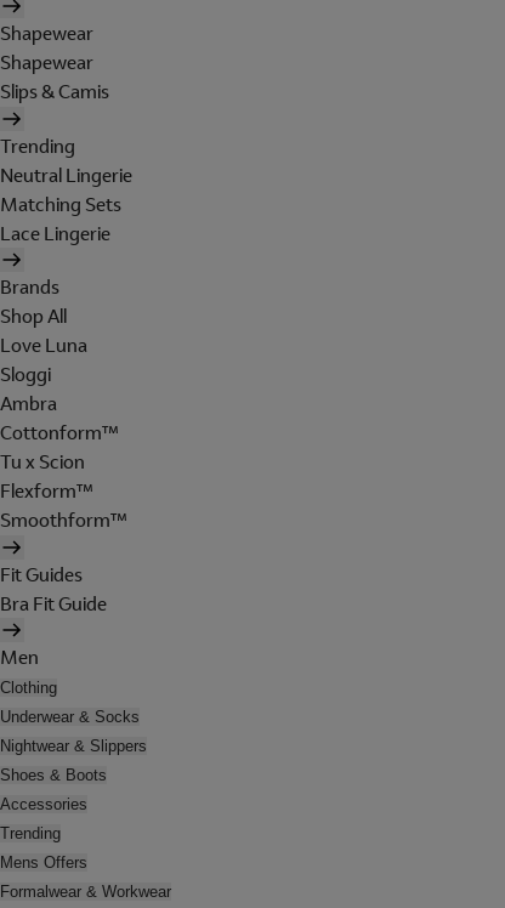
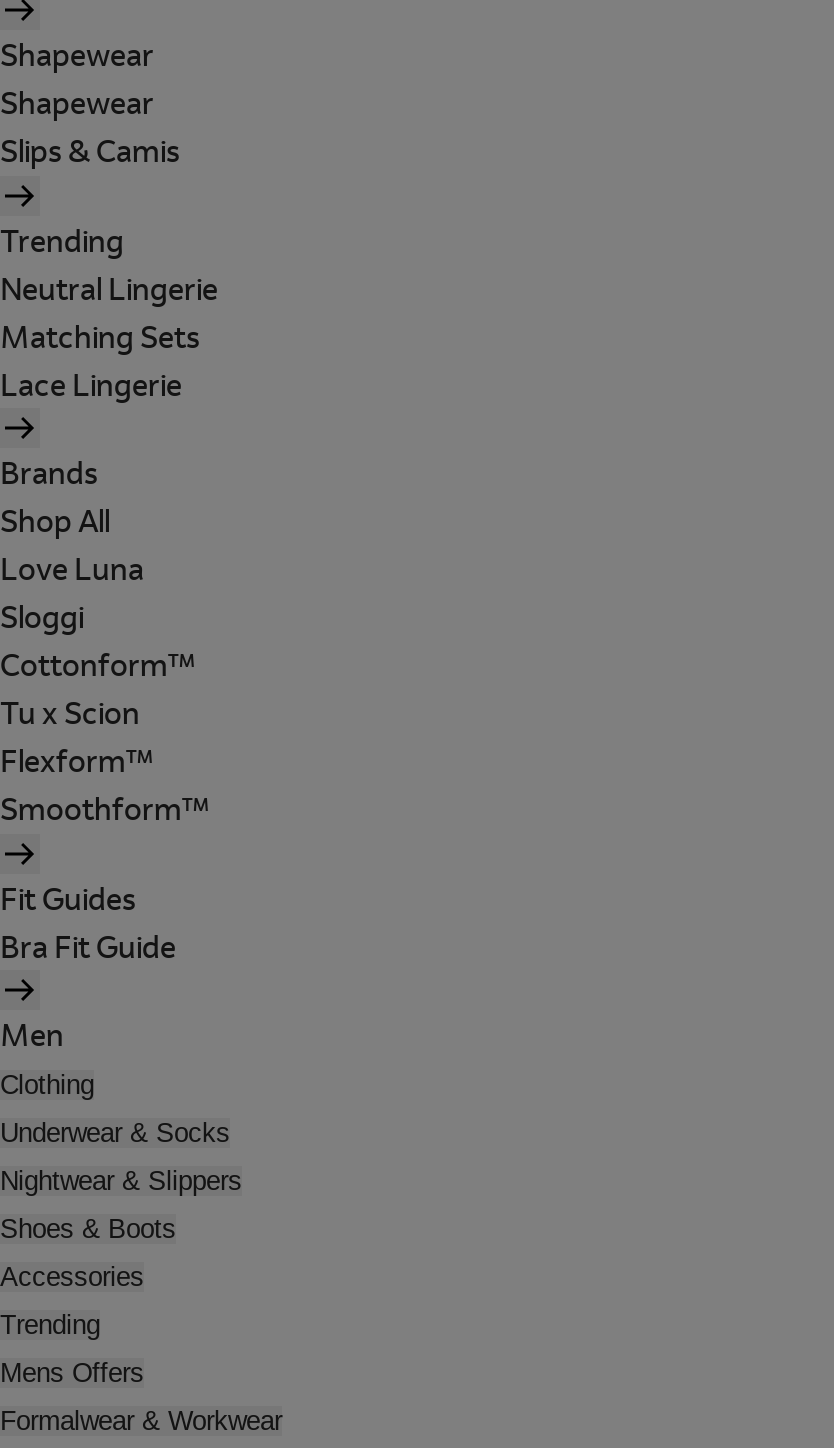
- Ambra
